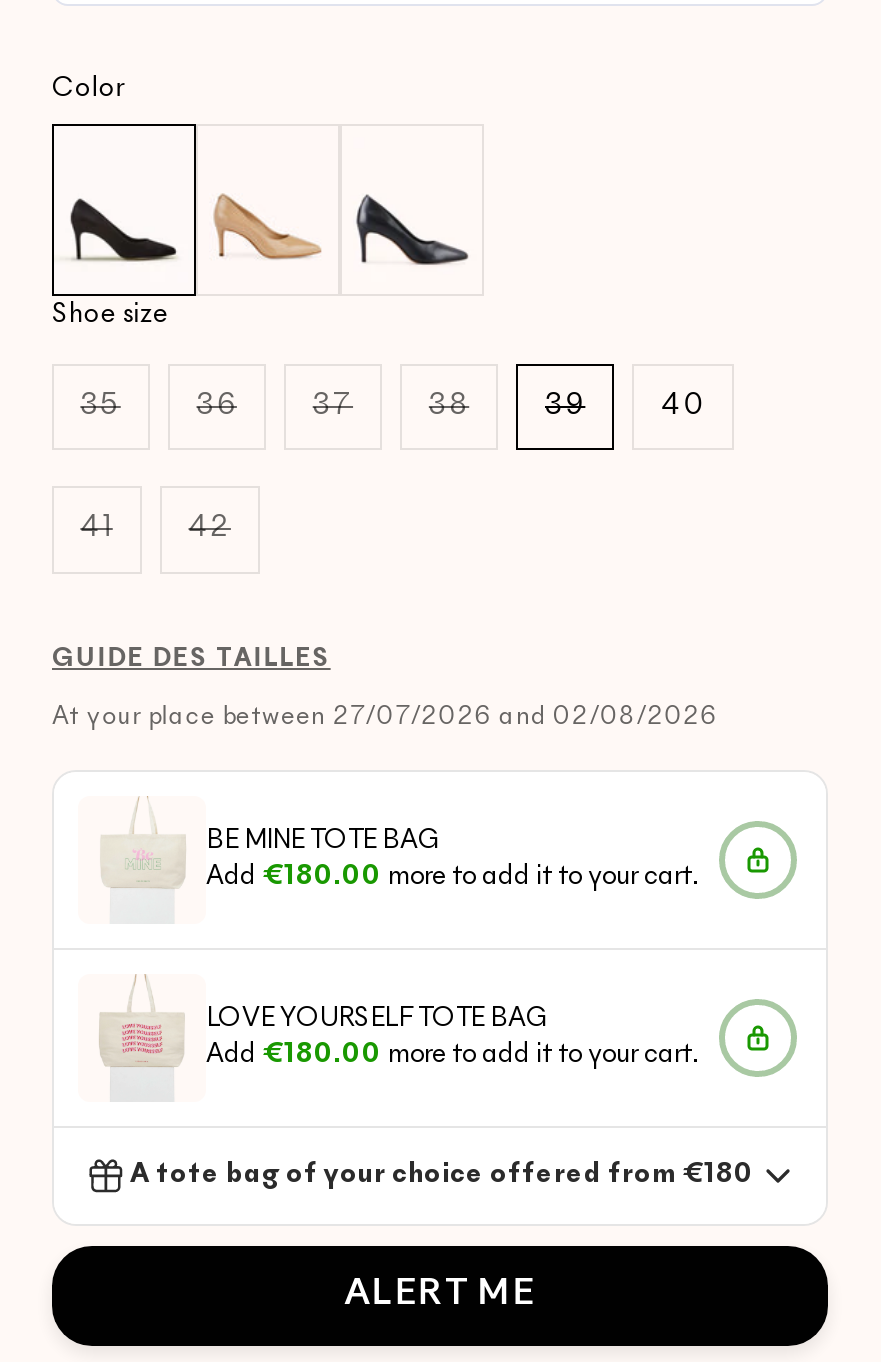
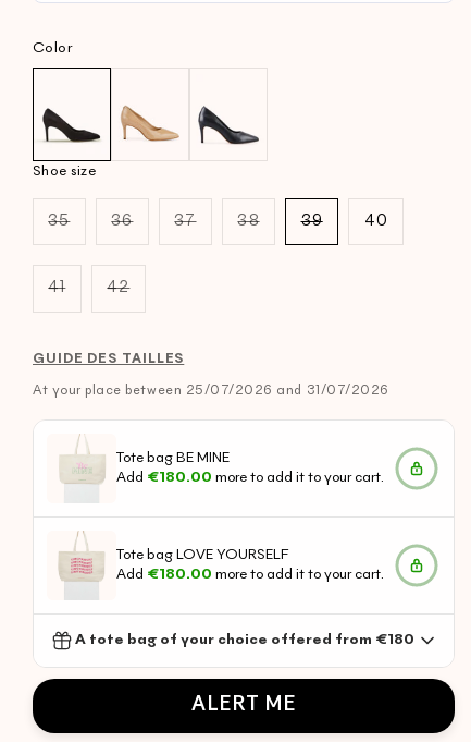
- At your place between 27/07/2026 and 02/08/2026
+ At your place between 25/07/2026 and 31/07/2026

- BE MINE TOTE BAG
+ Tote bag BE MINE

- LOVE YOURSELF TOTE BAG
+ Tote bag LOVE YOURSELF
